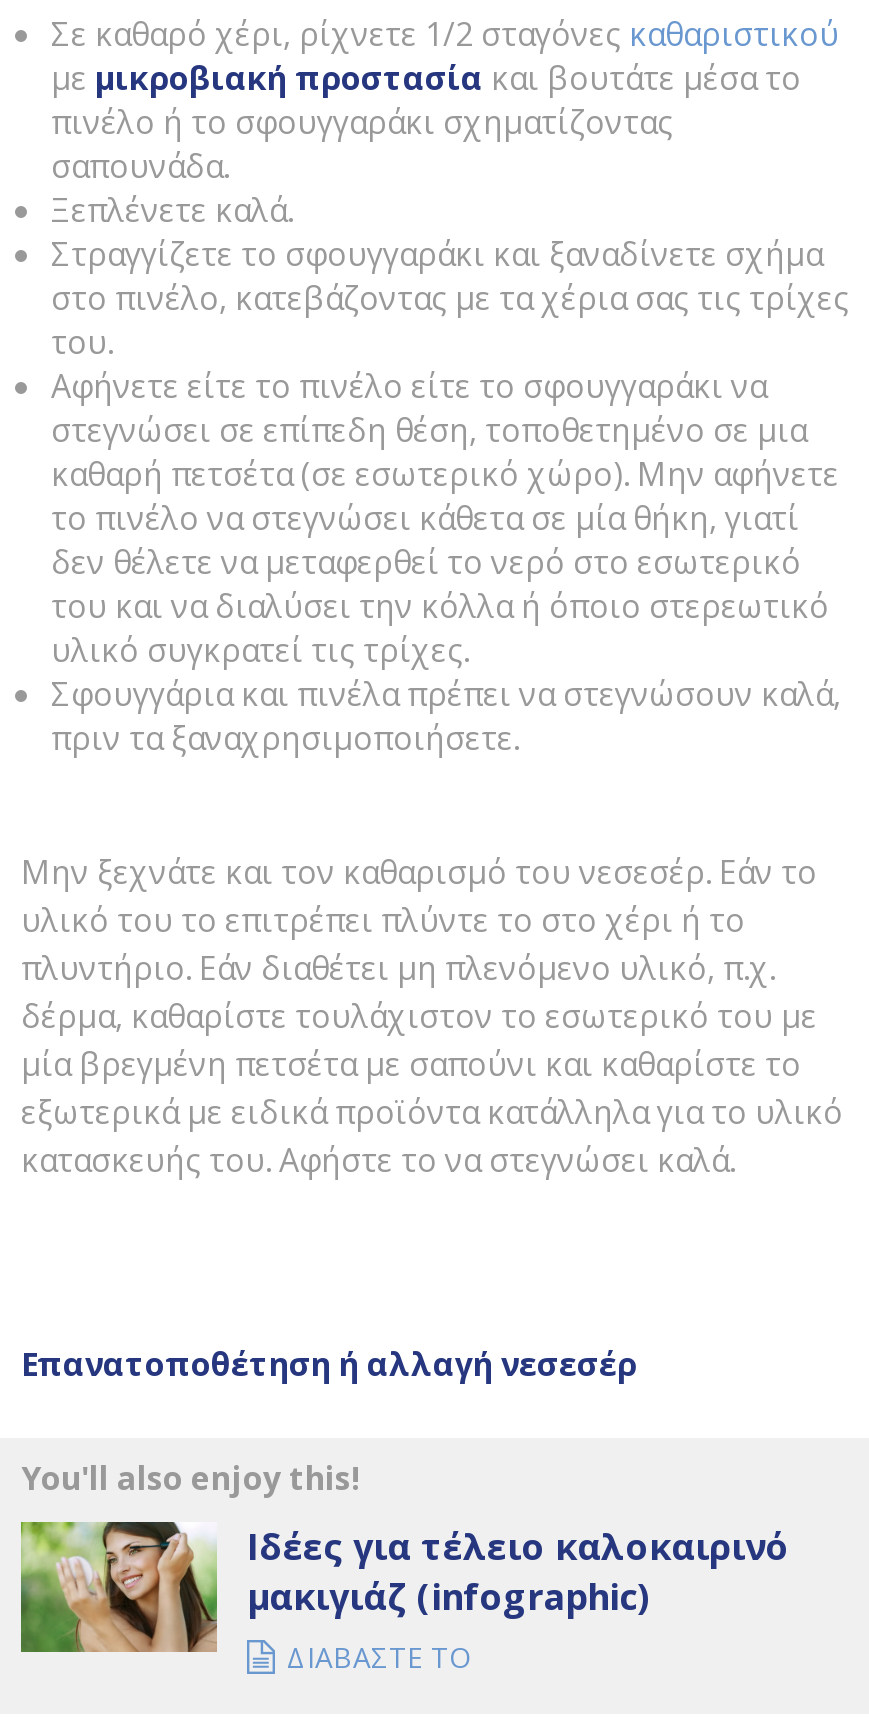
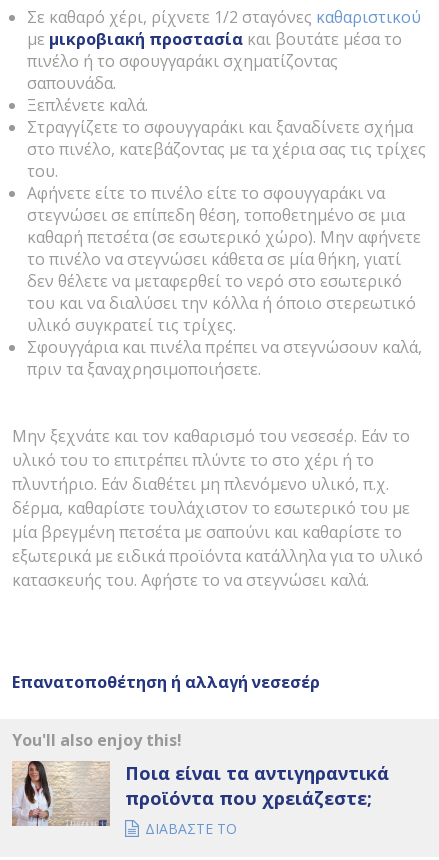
- [image]
- Ιδέες για τέλειο καλοκαιρινό
- μακιγιάζ (infographic)
+ [image]
+ Ποια είναι τα αντιγηραντικά
+ προϊόντα που χρειάζεστε;
